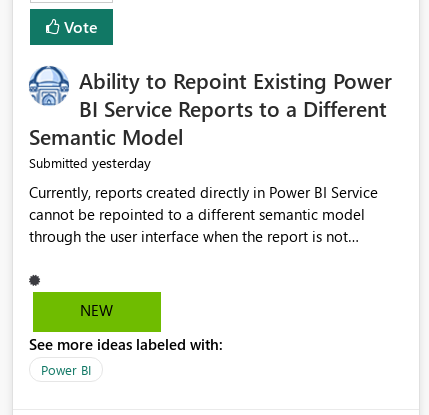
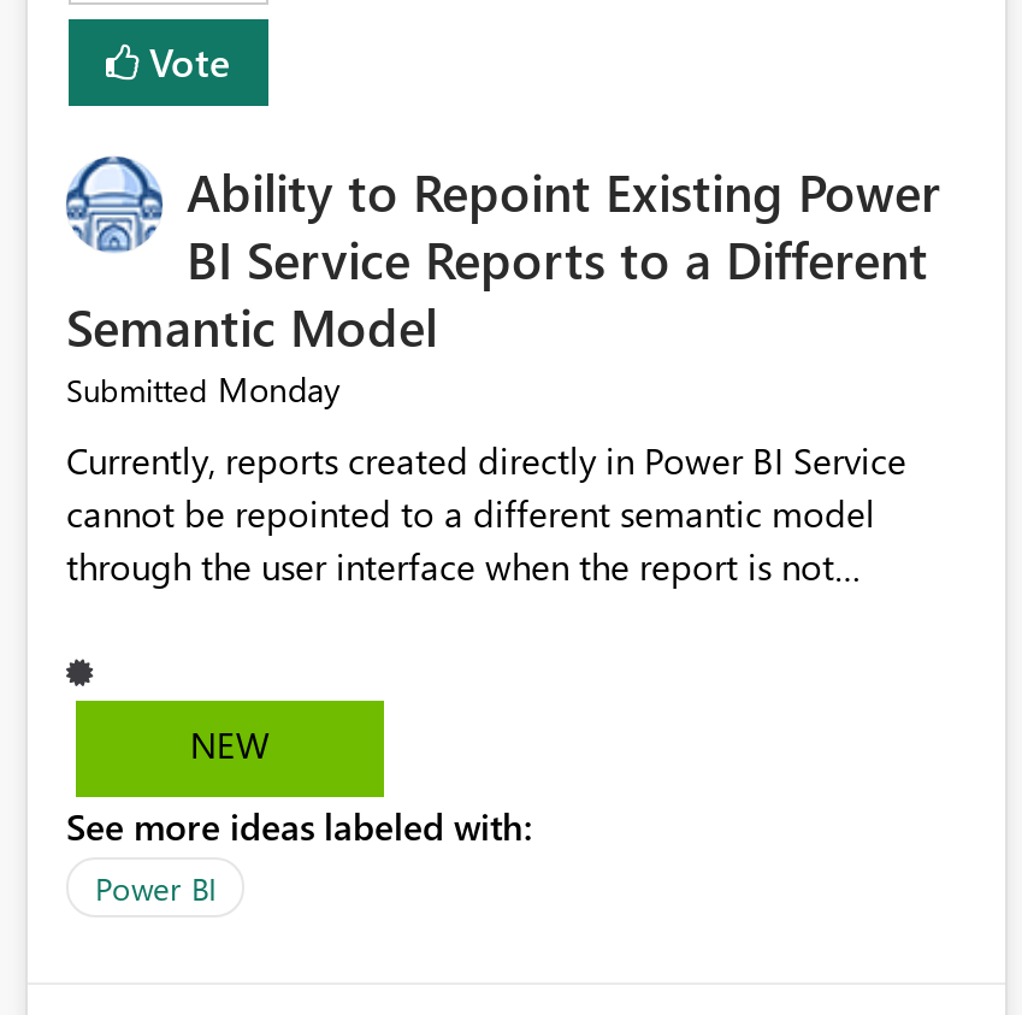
- Submitted yesterday
+ Submitted Monday
